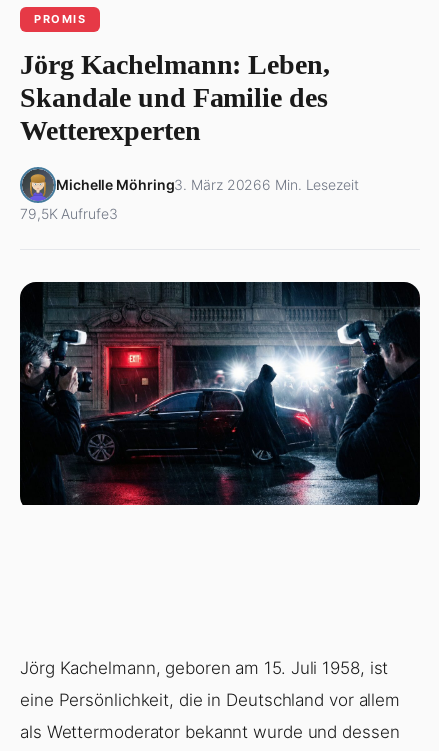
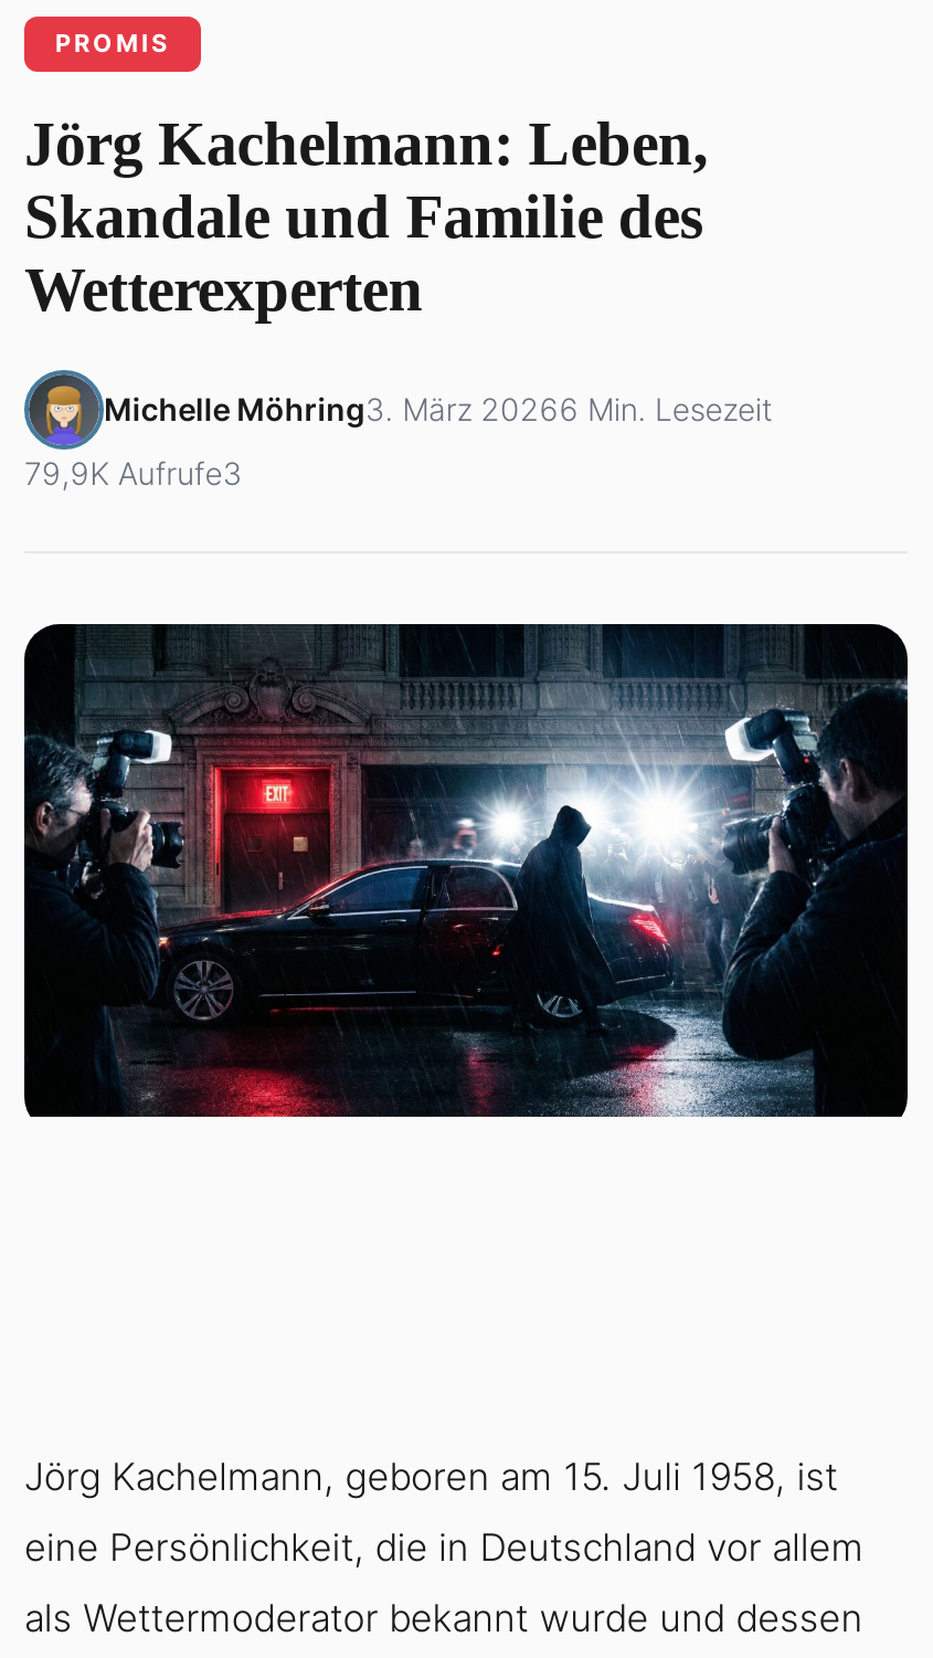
- 79,5K Aufrufe3
+ 79,9K Aufrufe3
